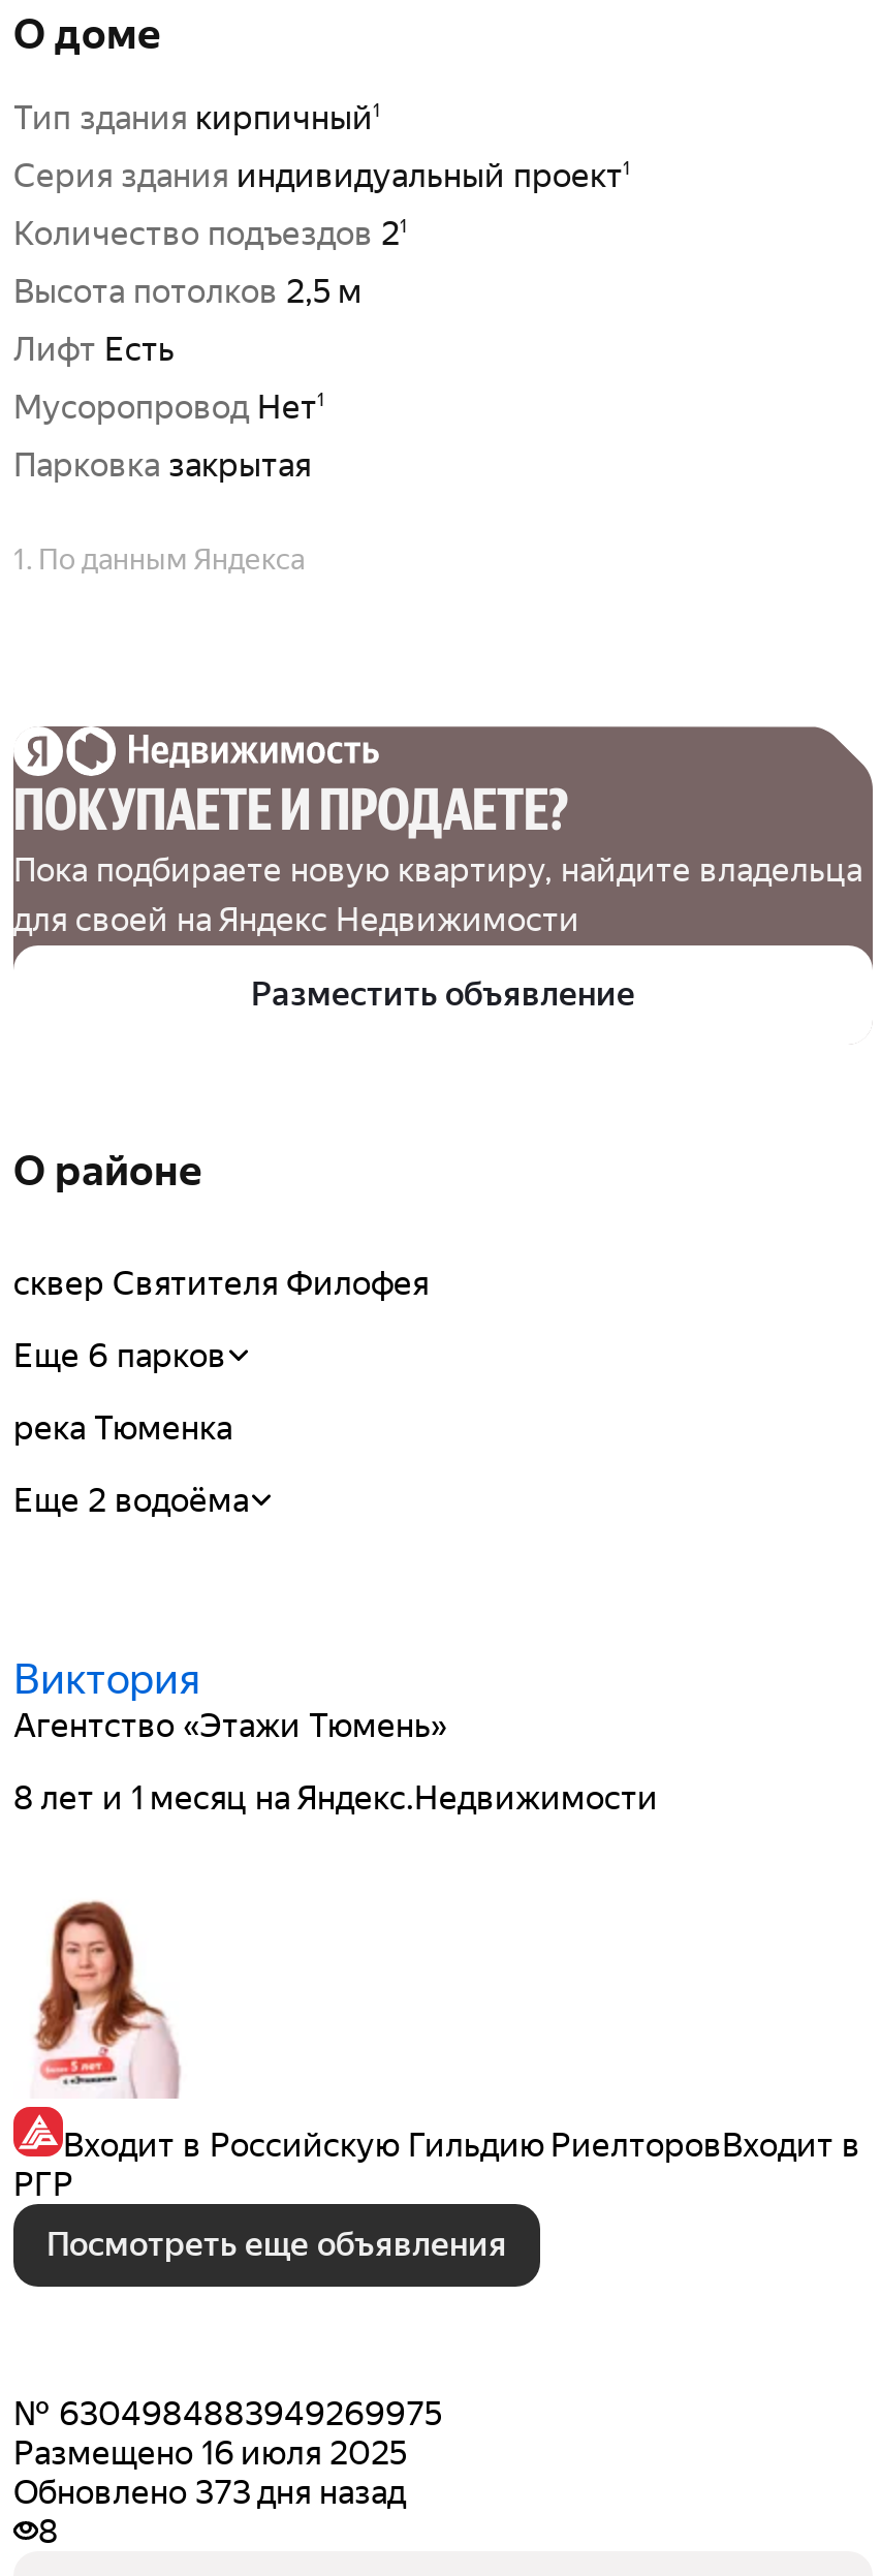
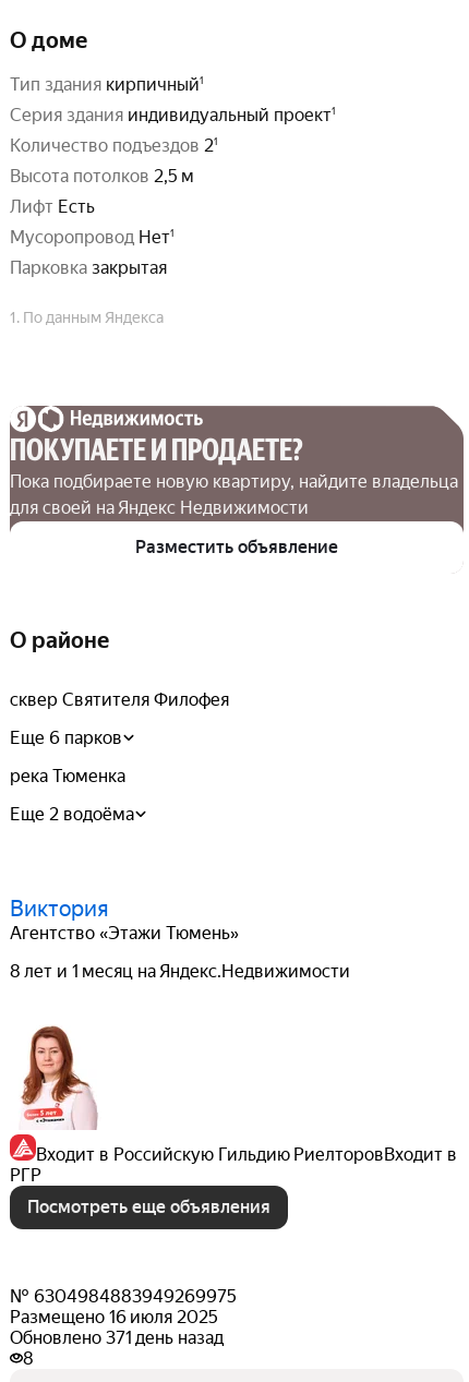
- Обновлено 373 дня назад
+ Обновлено 371 день назад
